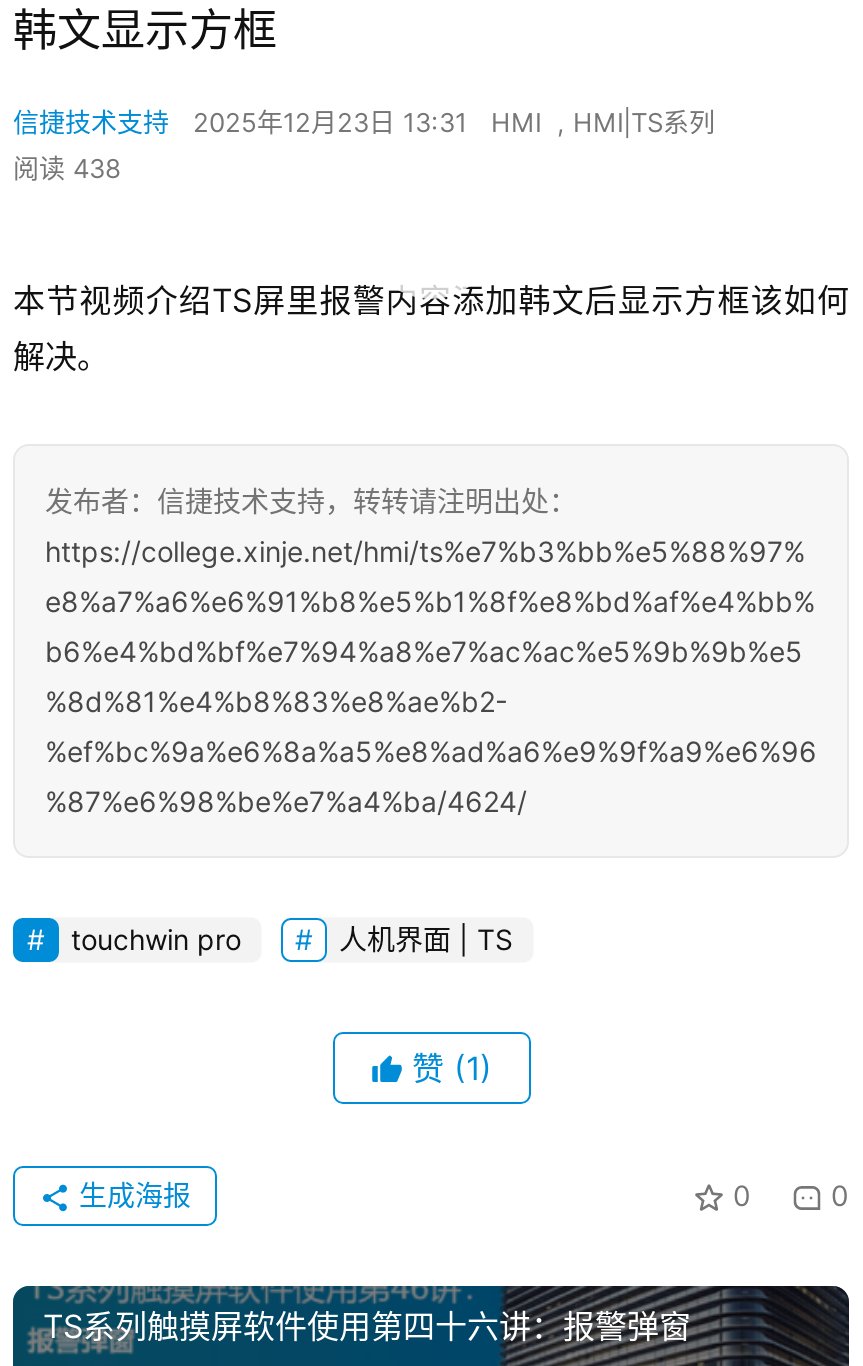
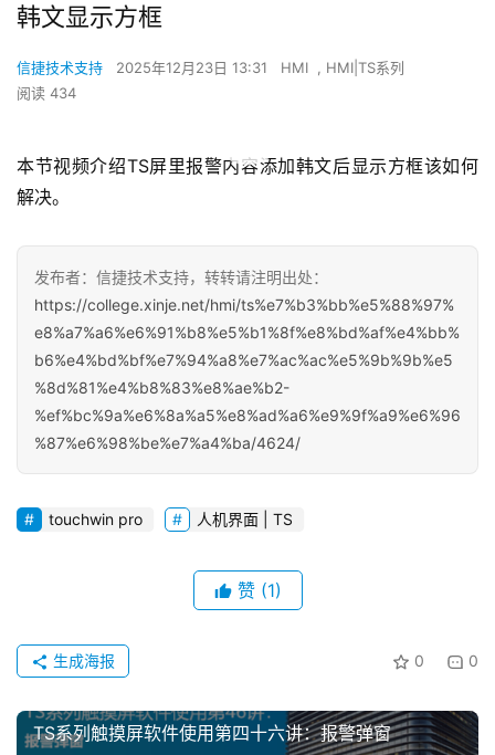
- 阅读 438
+ 阅读 434
